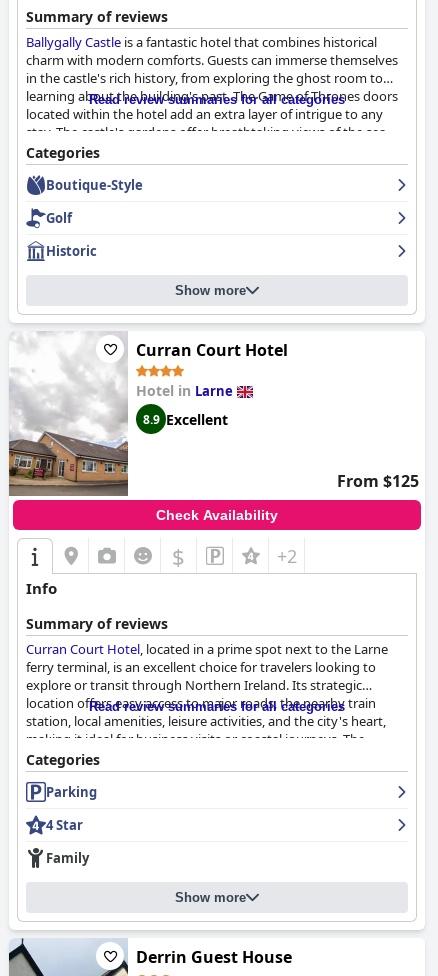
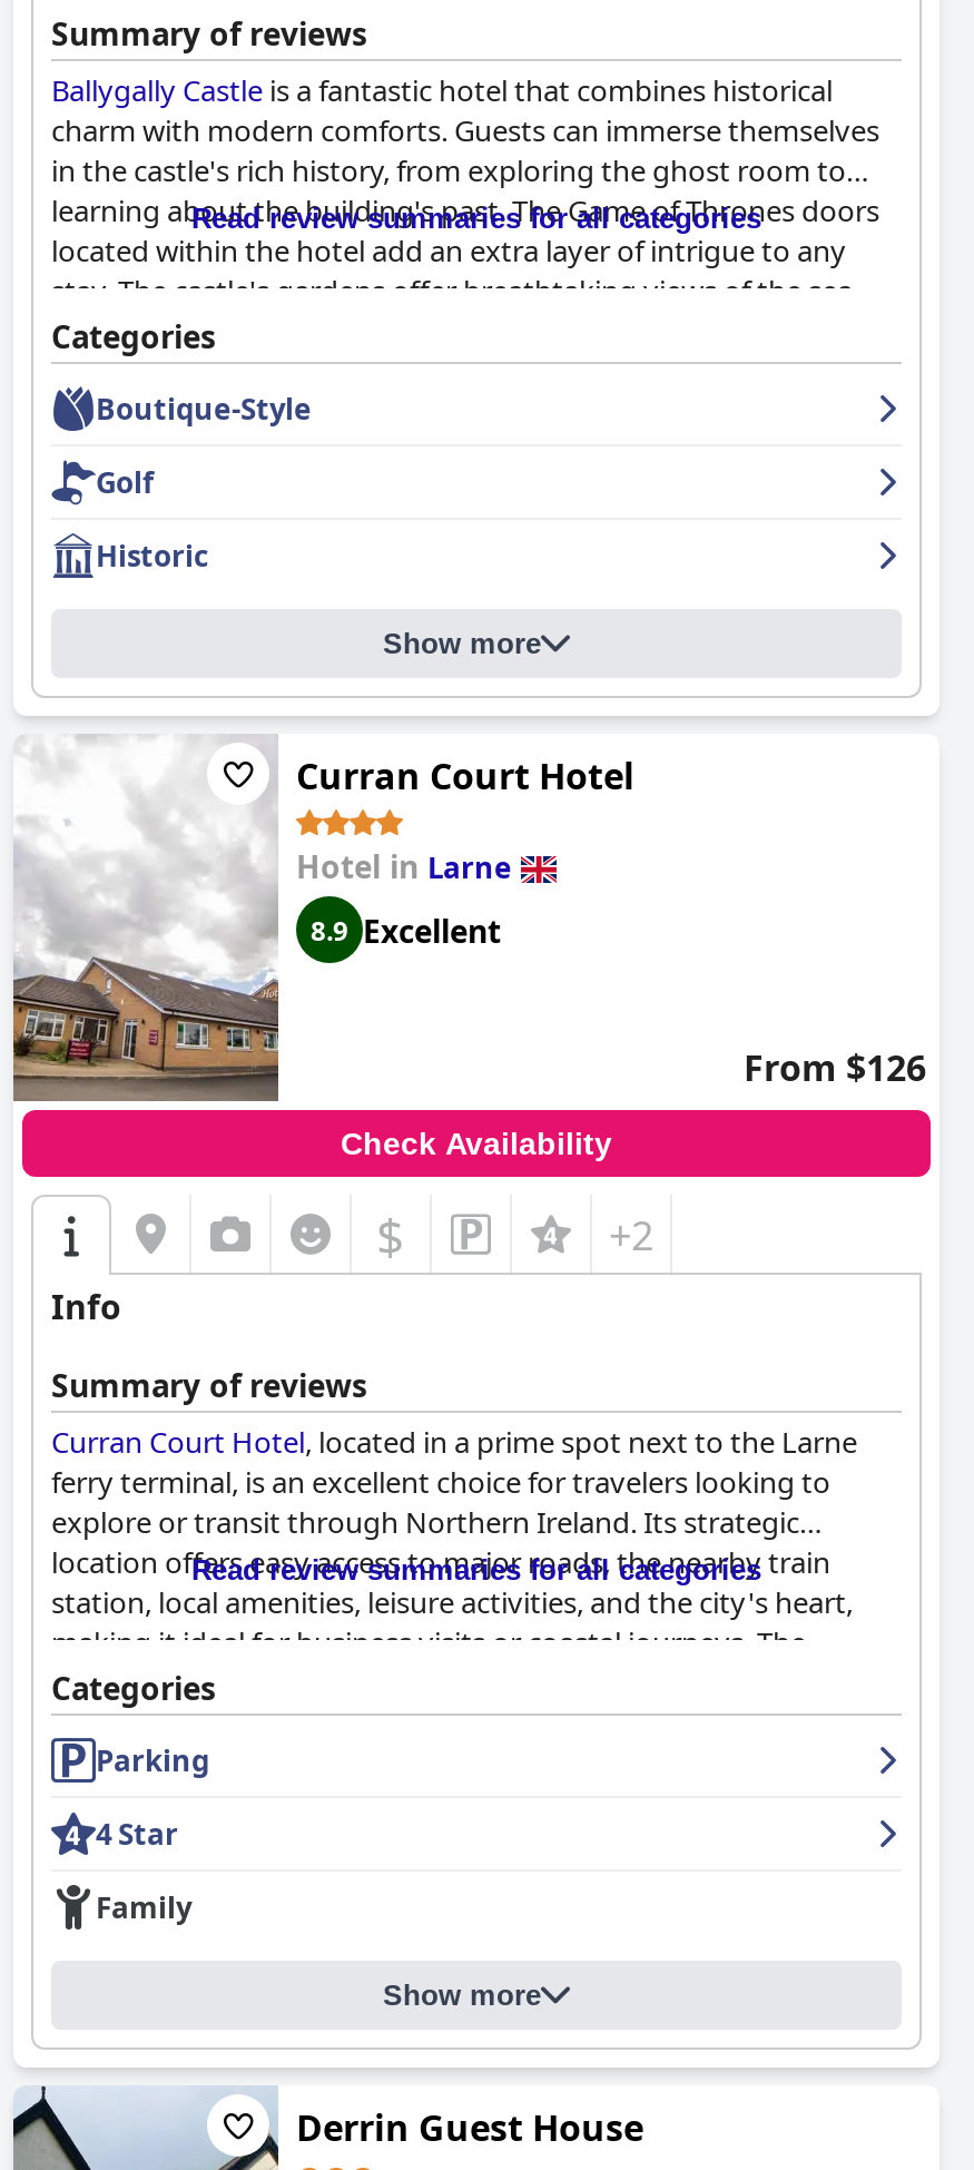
- From $125
+ From $126
